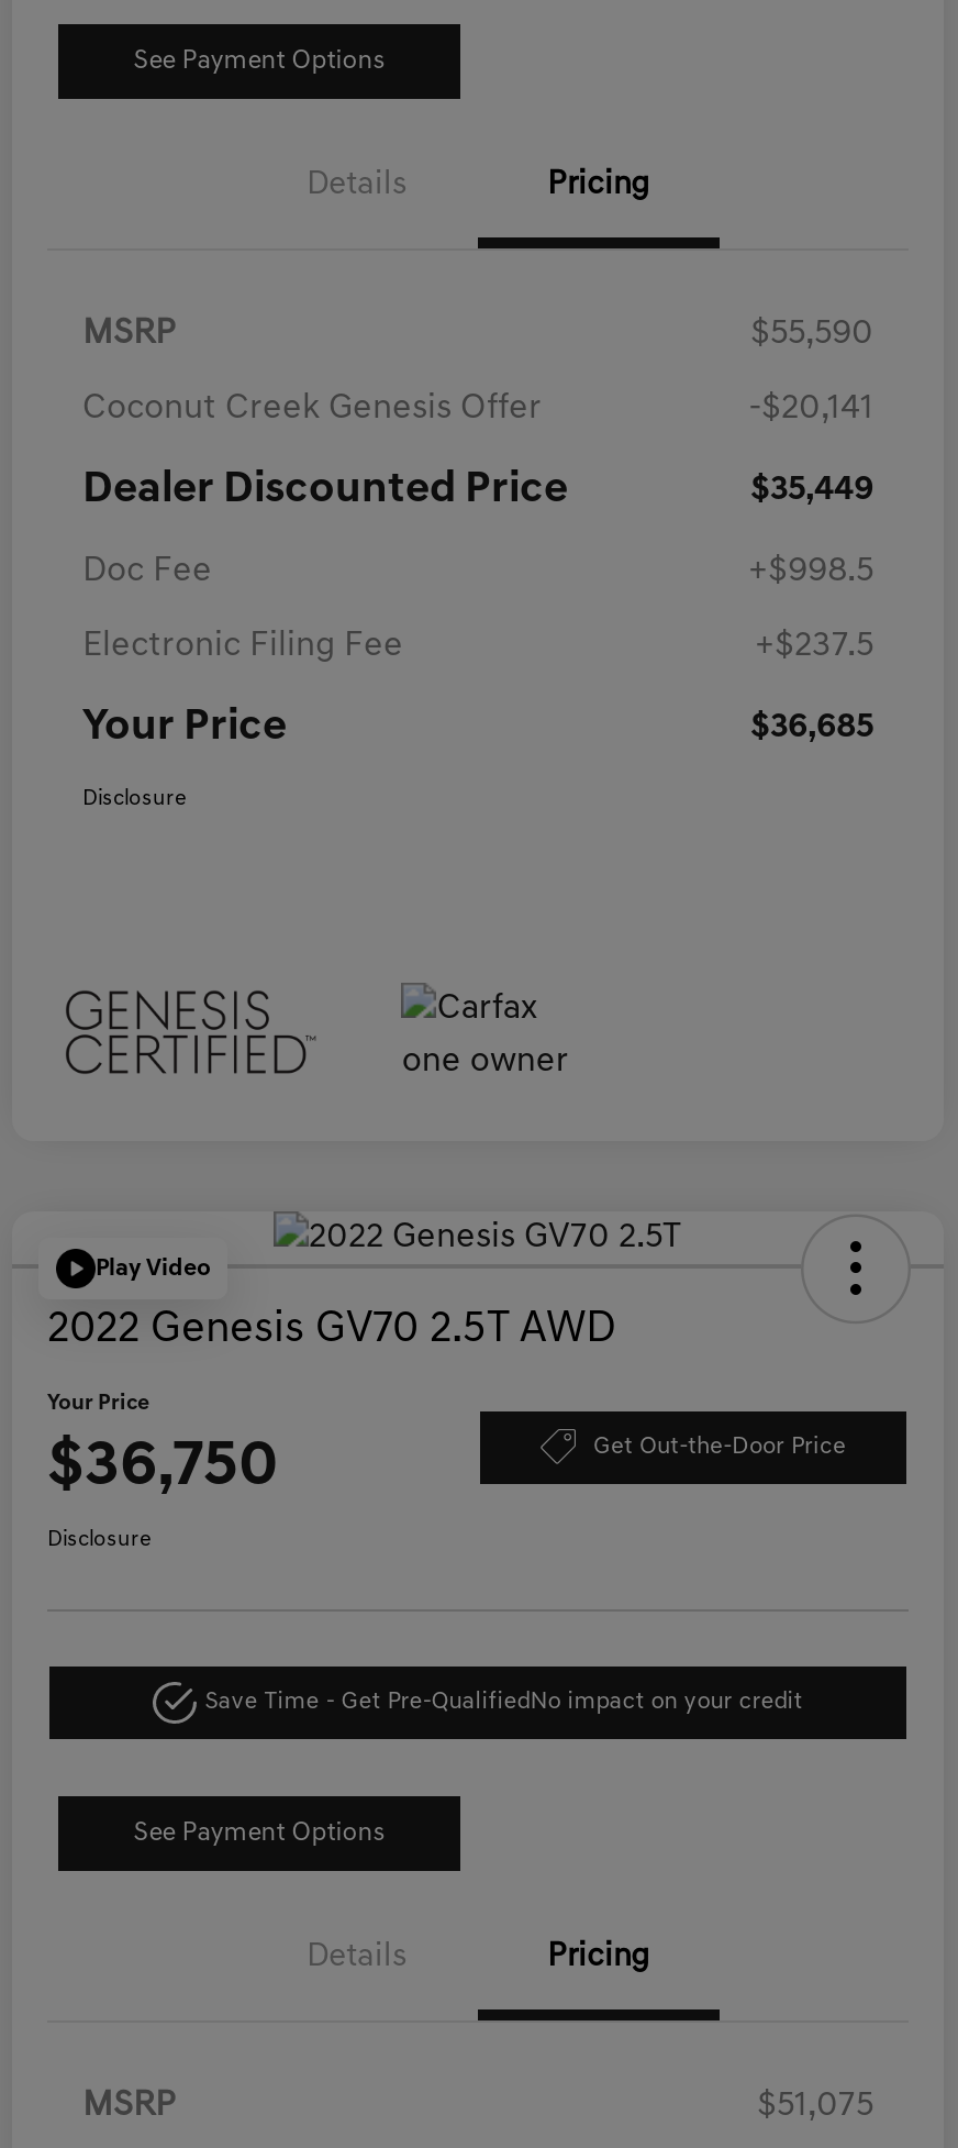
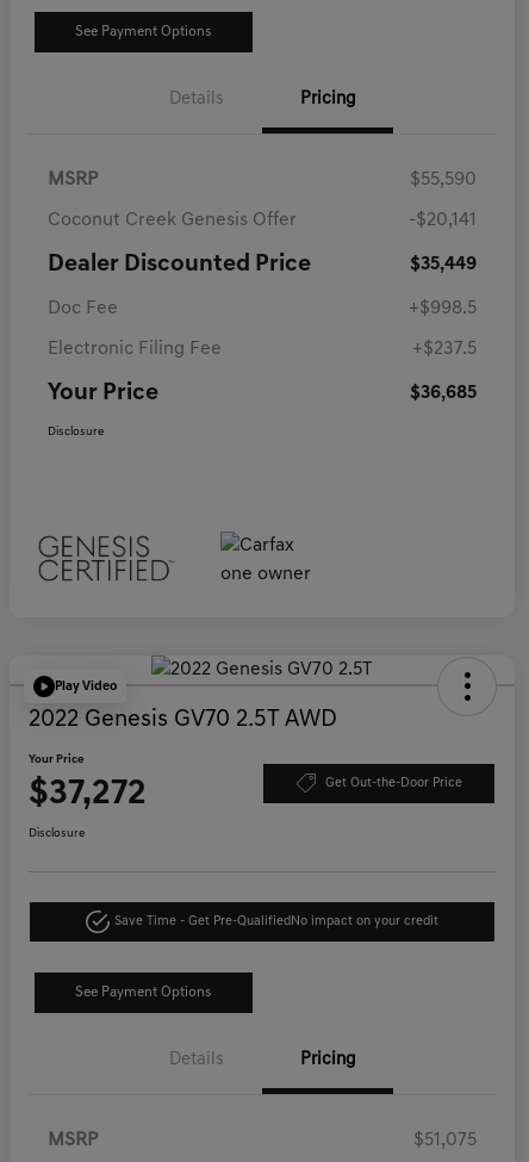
- $36,750
+ $37,272
